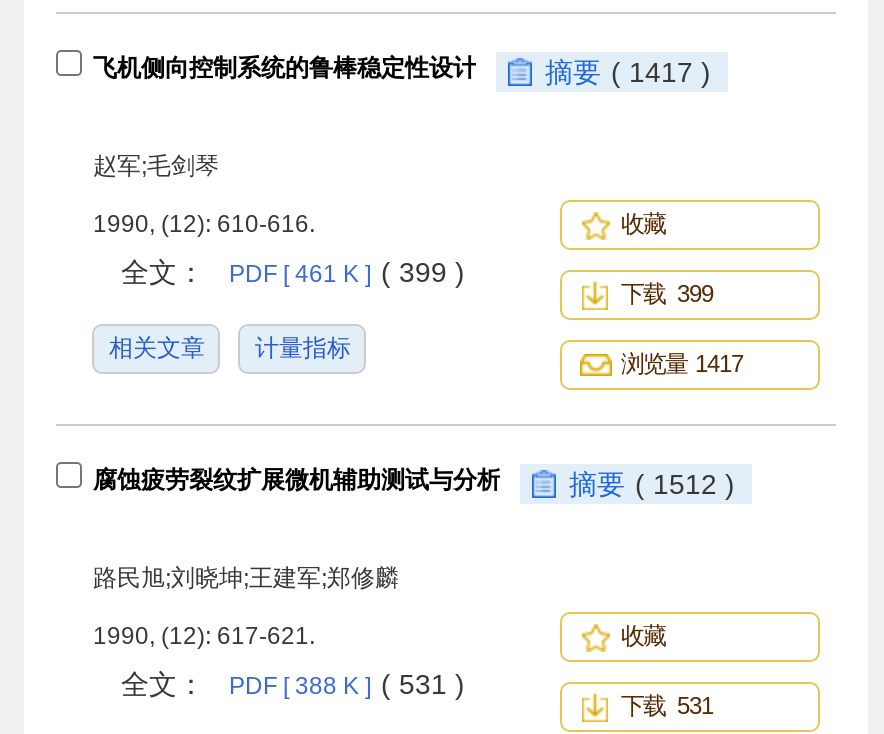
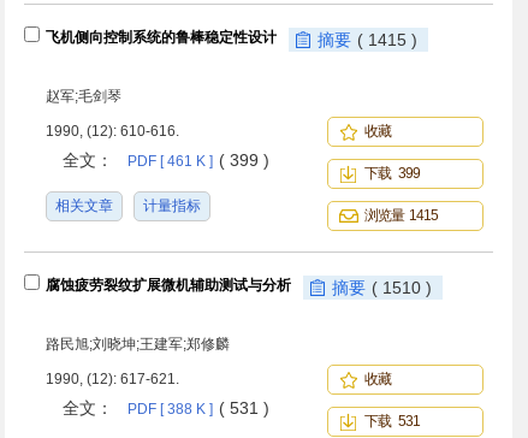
- 摘要 ( 1417 )
+ 摘要 ( 1415 )

- 浏览量 1417
+ 浏览量 1415

- 摘要 ( 1512 )
+ 摘要 ( 1510 )
